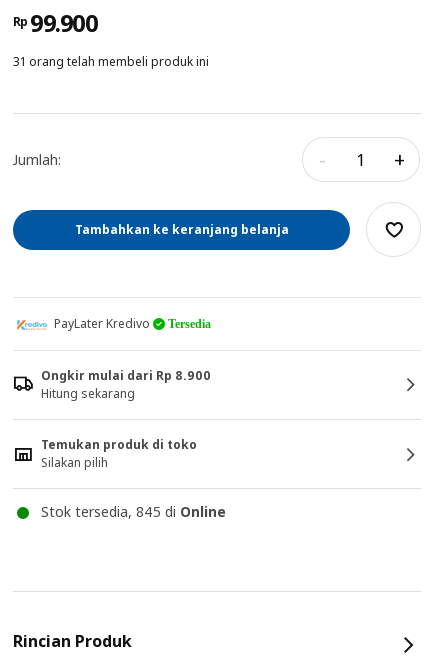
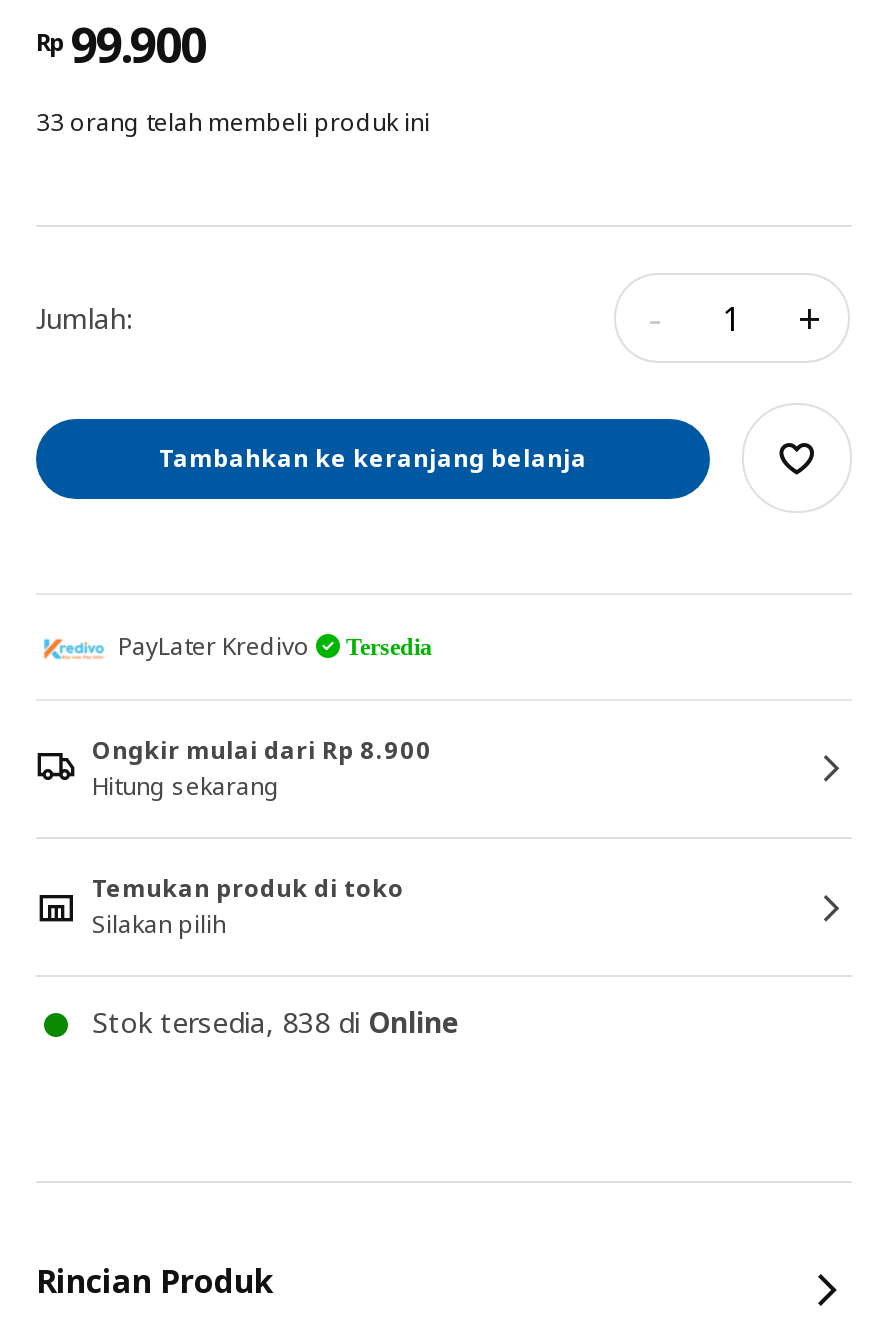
- 31 orang telah membeli produk ini
+ 33 orang telah membeli produk ini

- Stok tersedia, 845 di Online
+ Stok tersedia, 838 di Online
